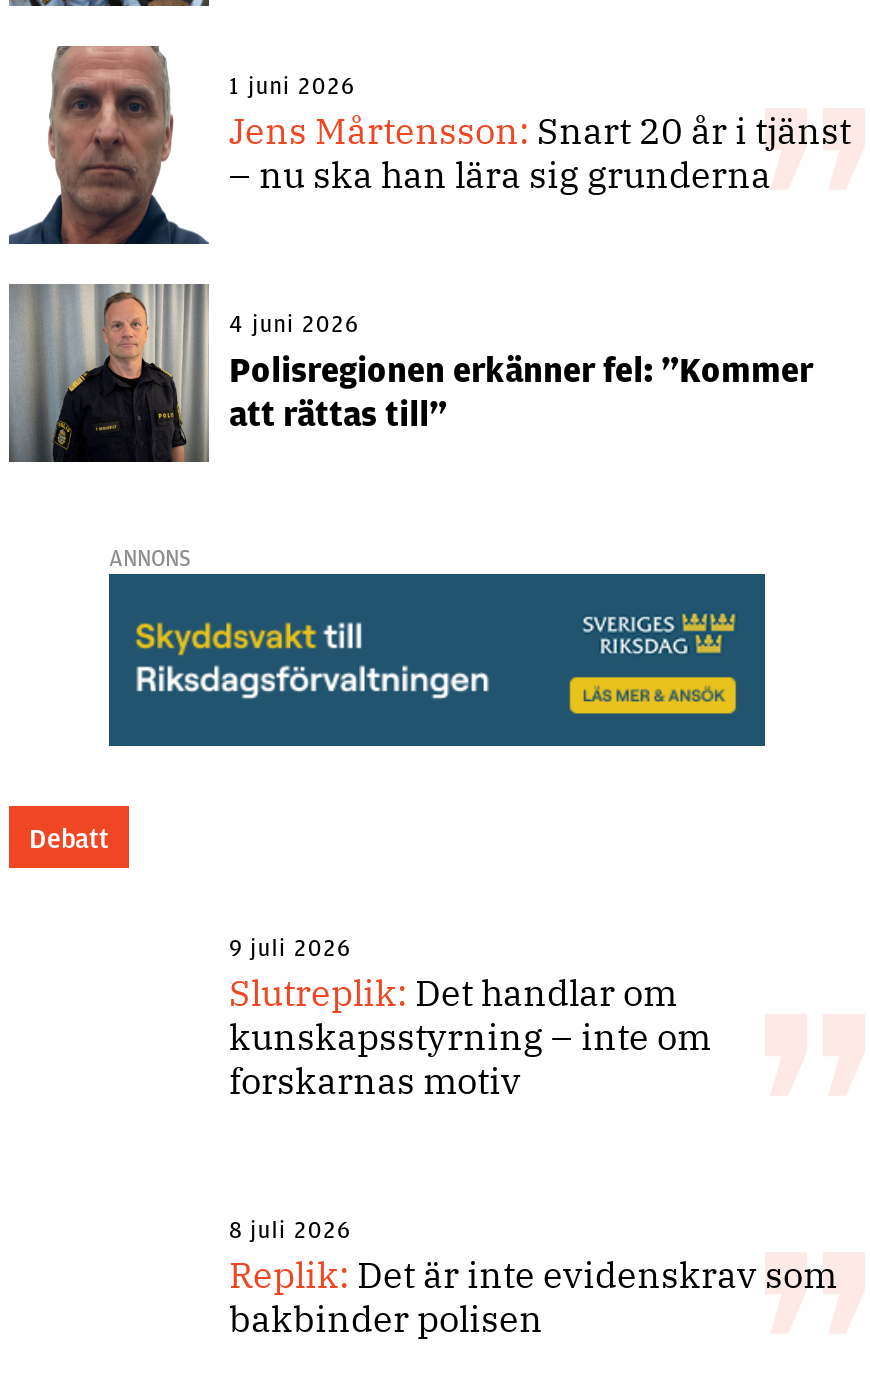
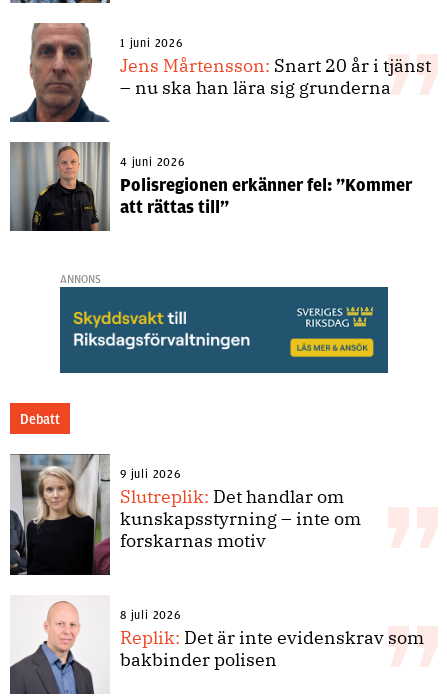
+ [image]

+ [image]
